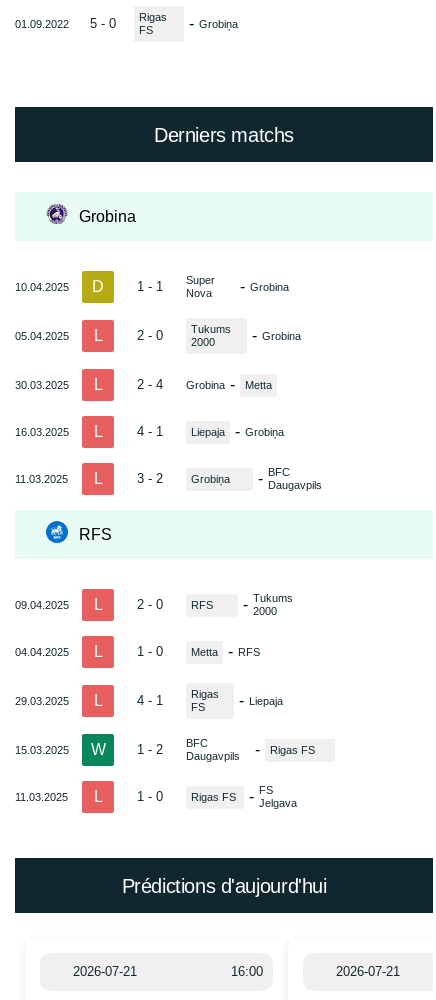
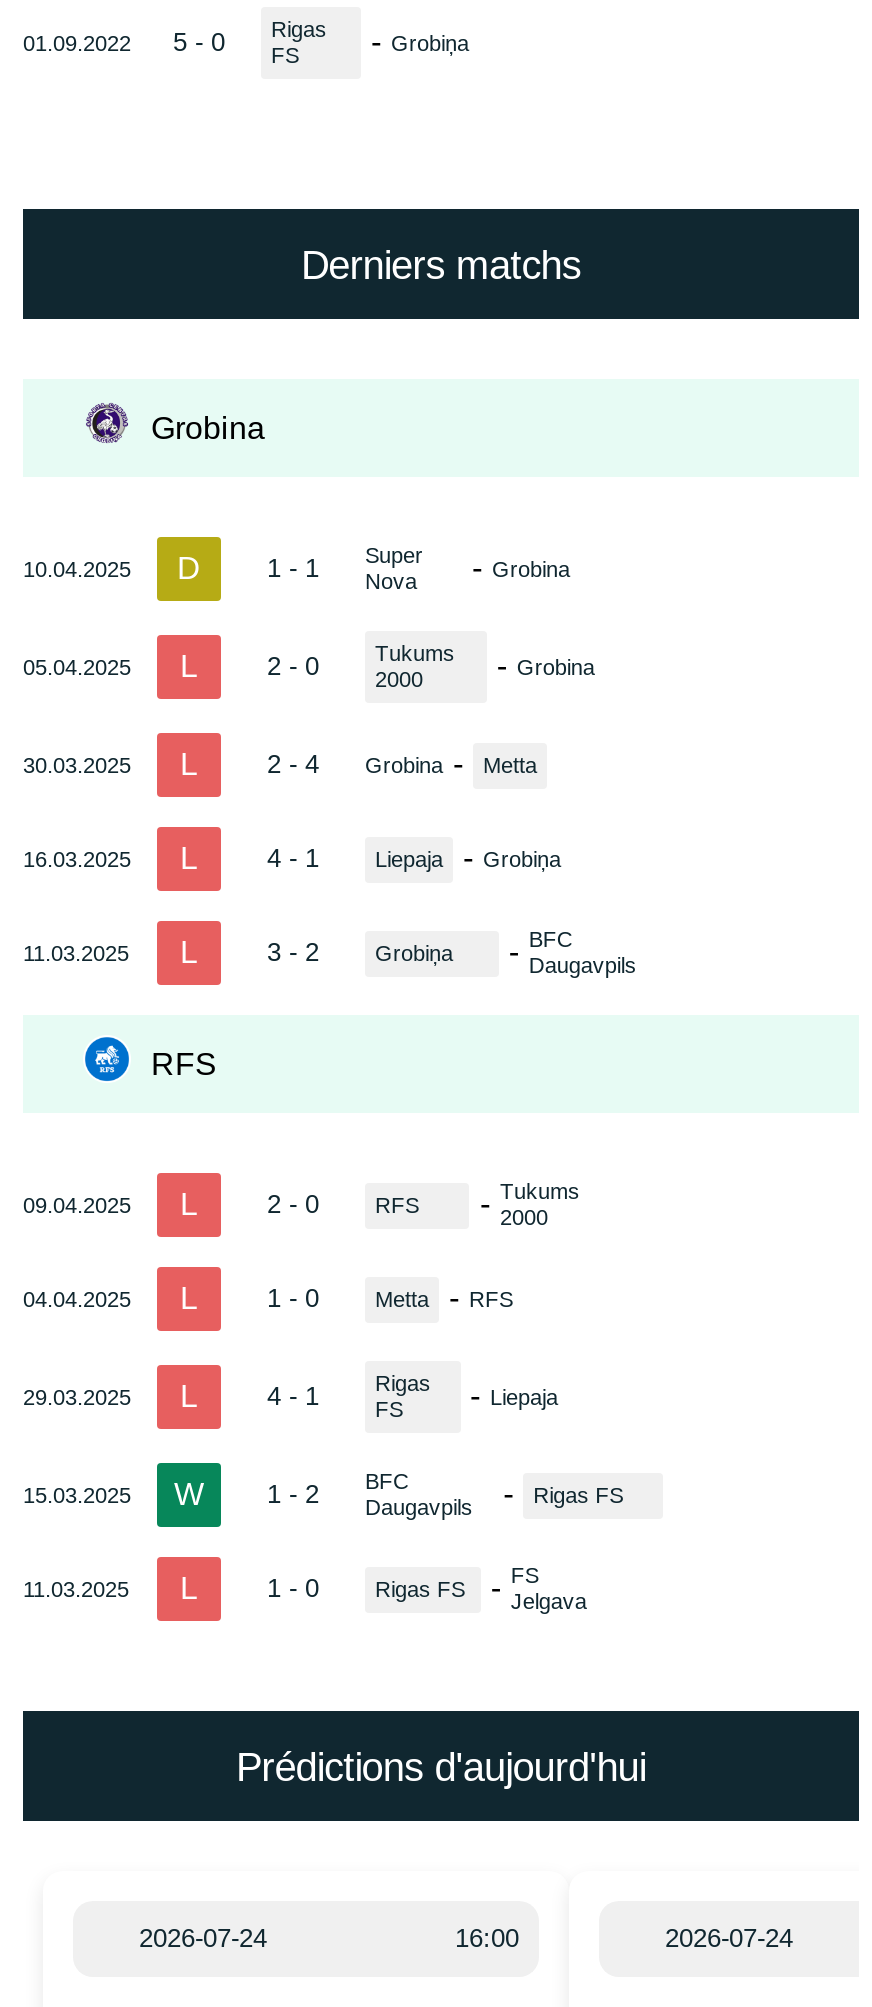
- 2026-07-21
+ 2026-07-24

- 2026-07-21
+ 2026-07-24
